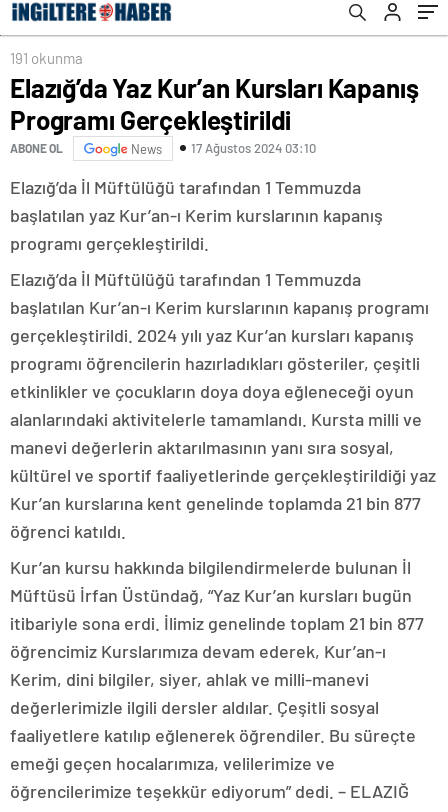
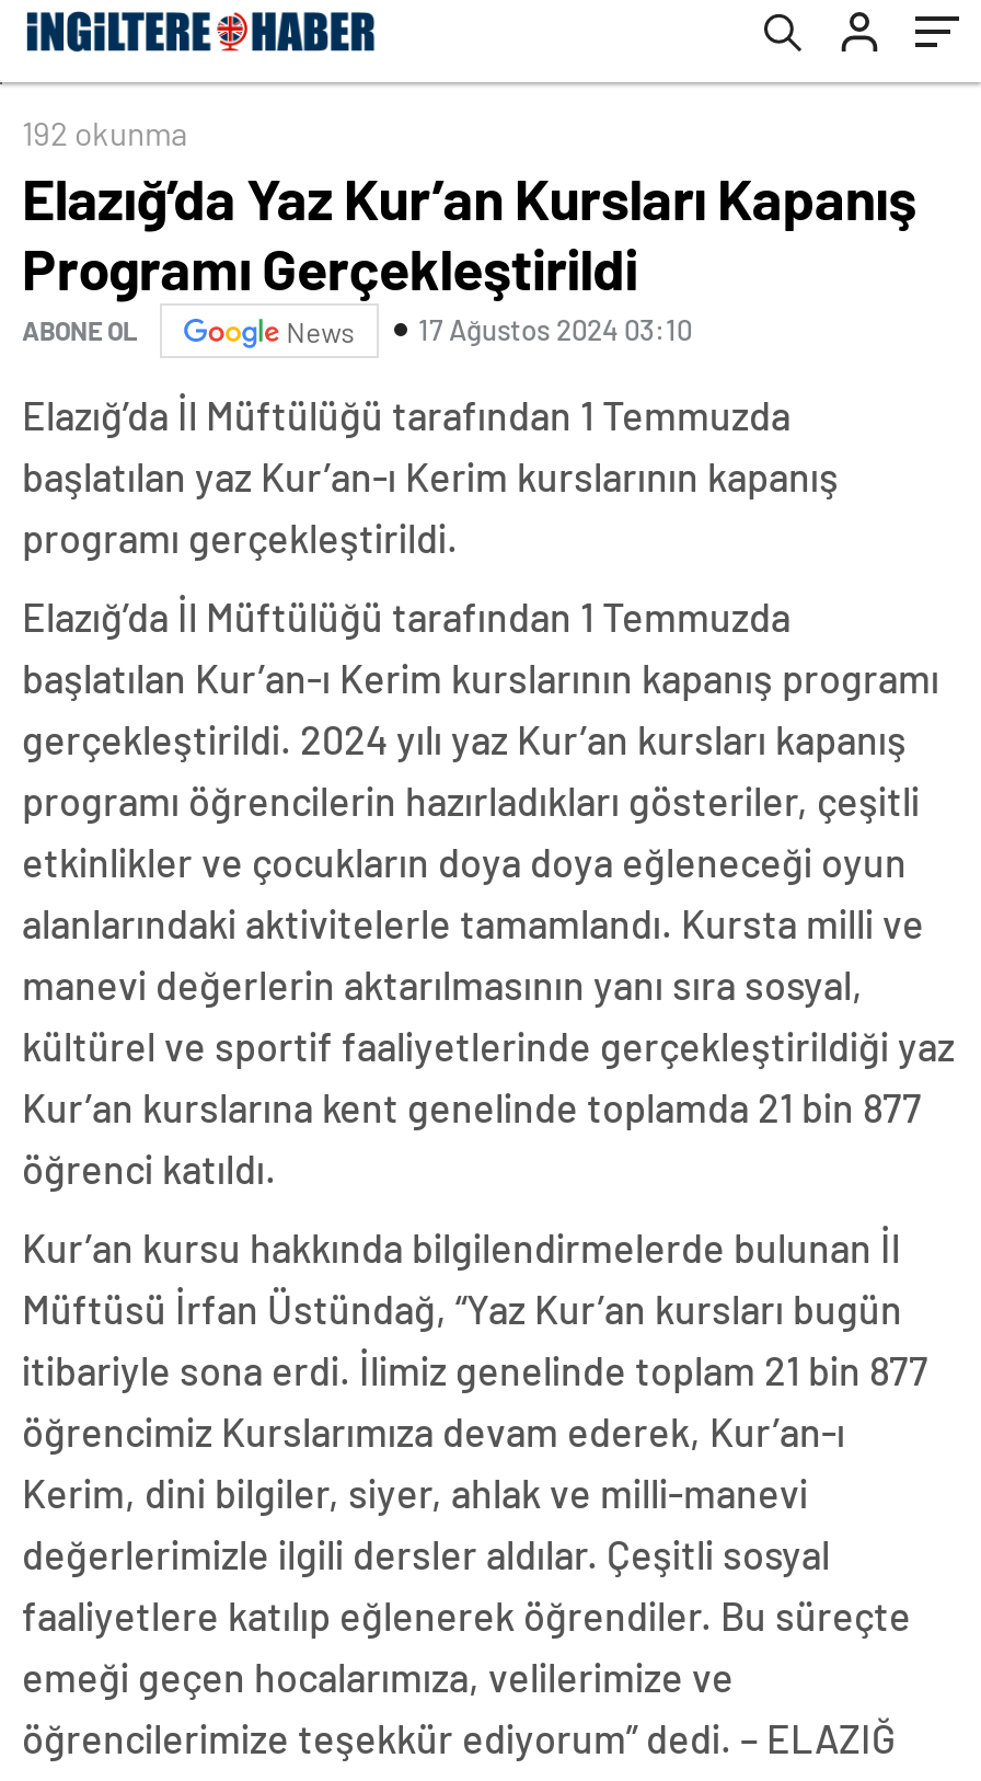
- 191 okunma
+ 192 okunma
